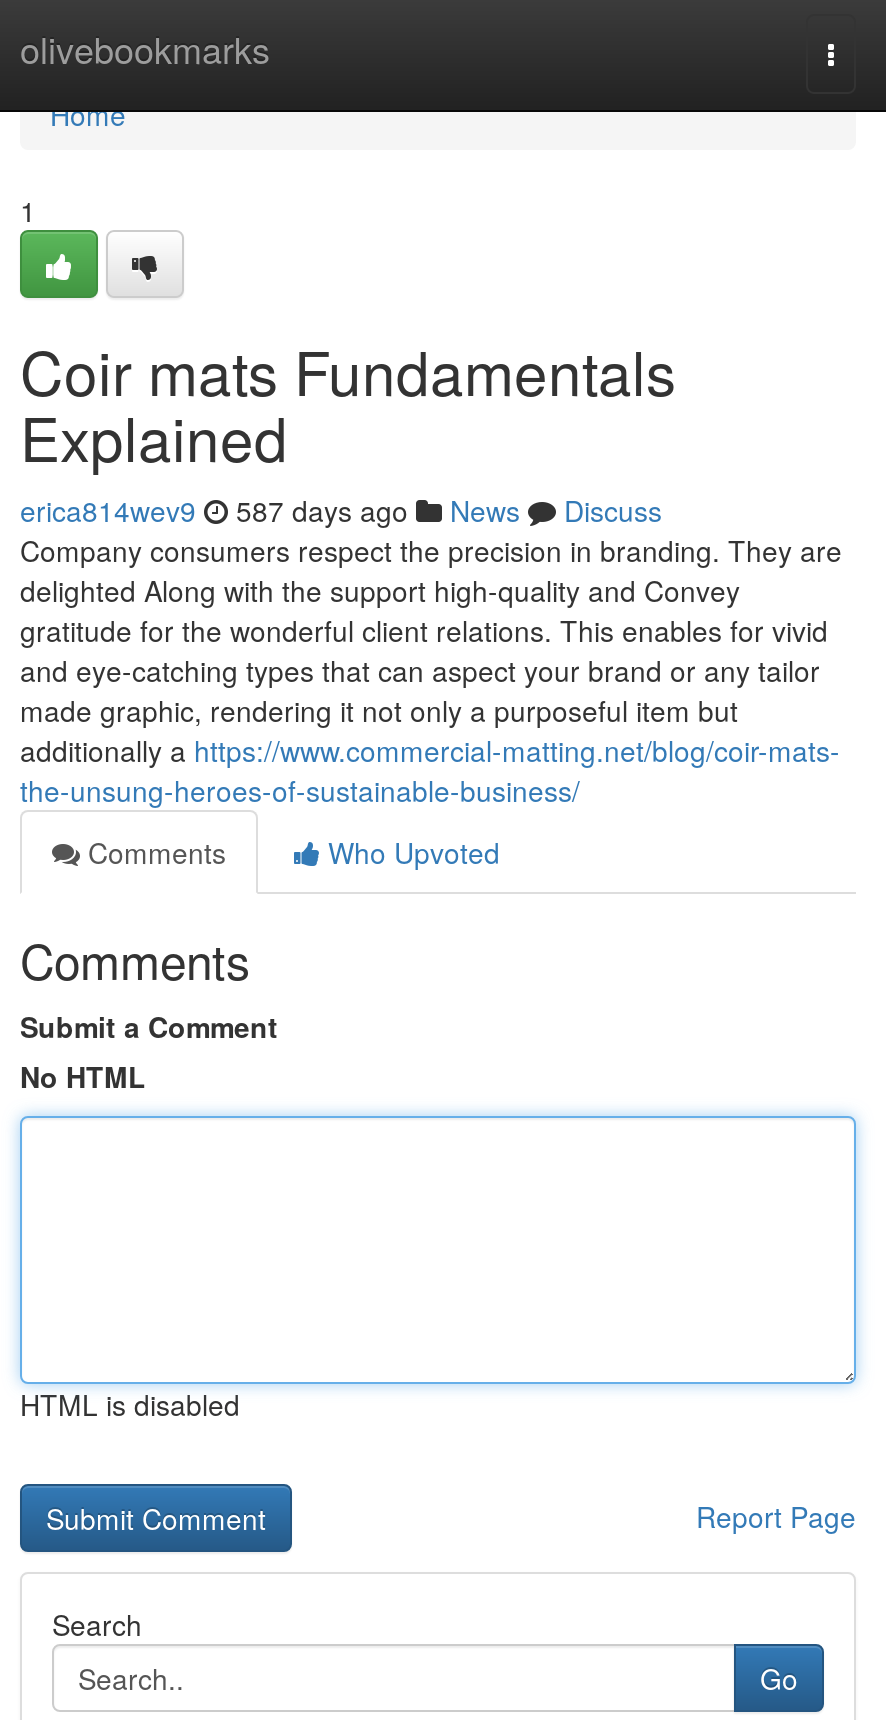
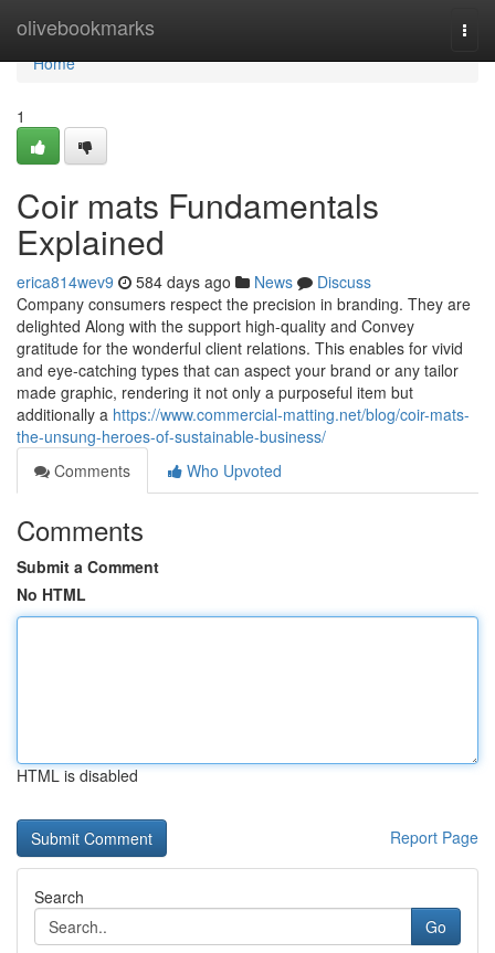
- erica814wev9 587 days ago News Discuss
+ erica814wev9 584 days ago News Discuss
